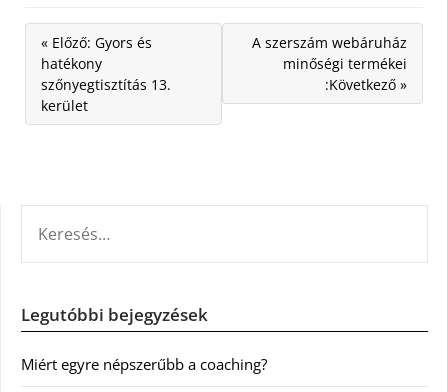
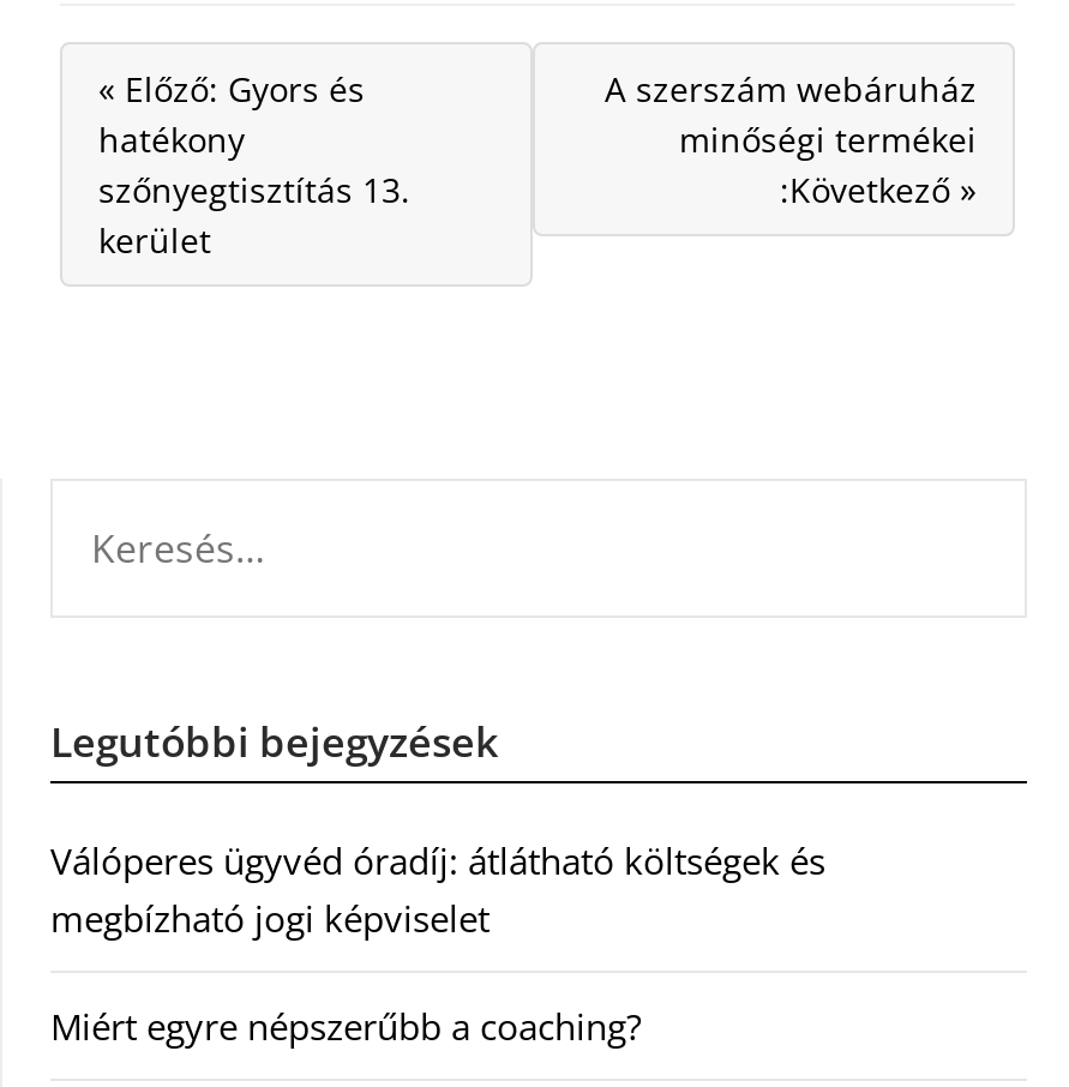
+ Válóperes ügyvéd óradíj: átlátható költségek és
+ megbízható jogi képviselet
